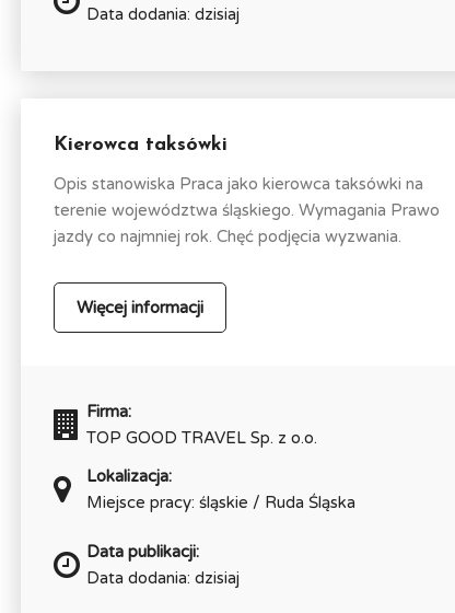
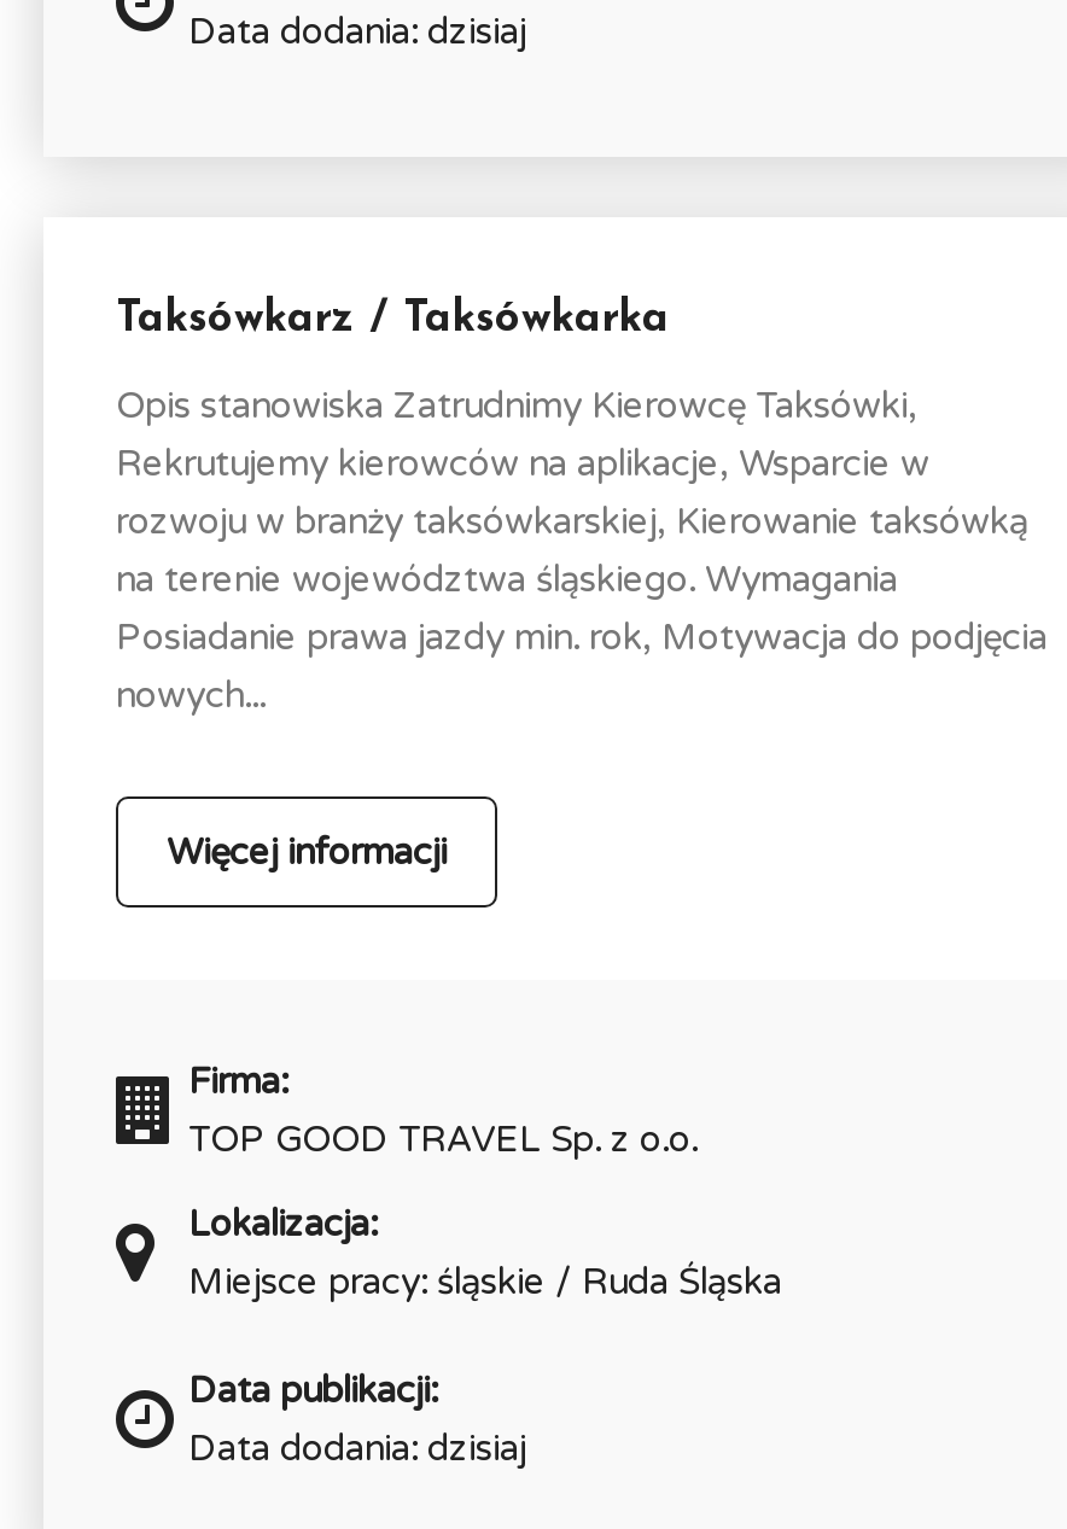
- Kierowca taksówki
+ Taksówkarz / Taksówkarka

- Opis stanowiska Praca jako kierowca taksówki na
- terenie województwa śląskiego. Wymagania Prawo
- jazdy co najmniej rok. Chęć podjęcia wyzwania.
+ Opis stanowiska Zatrudnimy Kierowcę Taksówki,
+ Rekrutujemy kierowców na aplikacje, Wsparcie w
+ rozwoju w branży taksówkarskiej, Kierowanie taksówką
+ na terenie województwa śląskiego. Wymagania
+ Posiadanie prawa jazdy min. rok, Motywacja do podjęcia
+ nowych...
